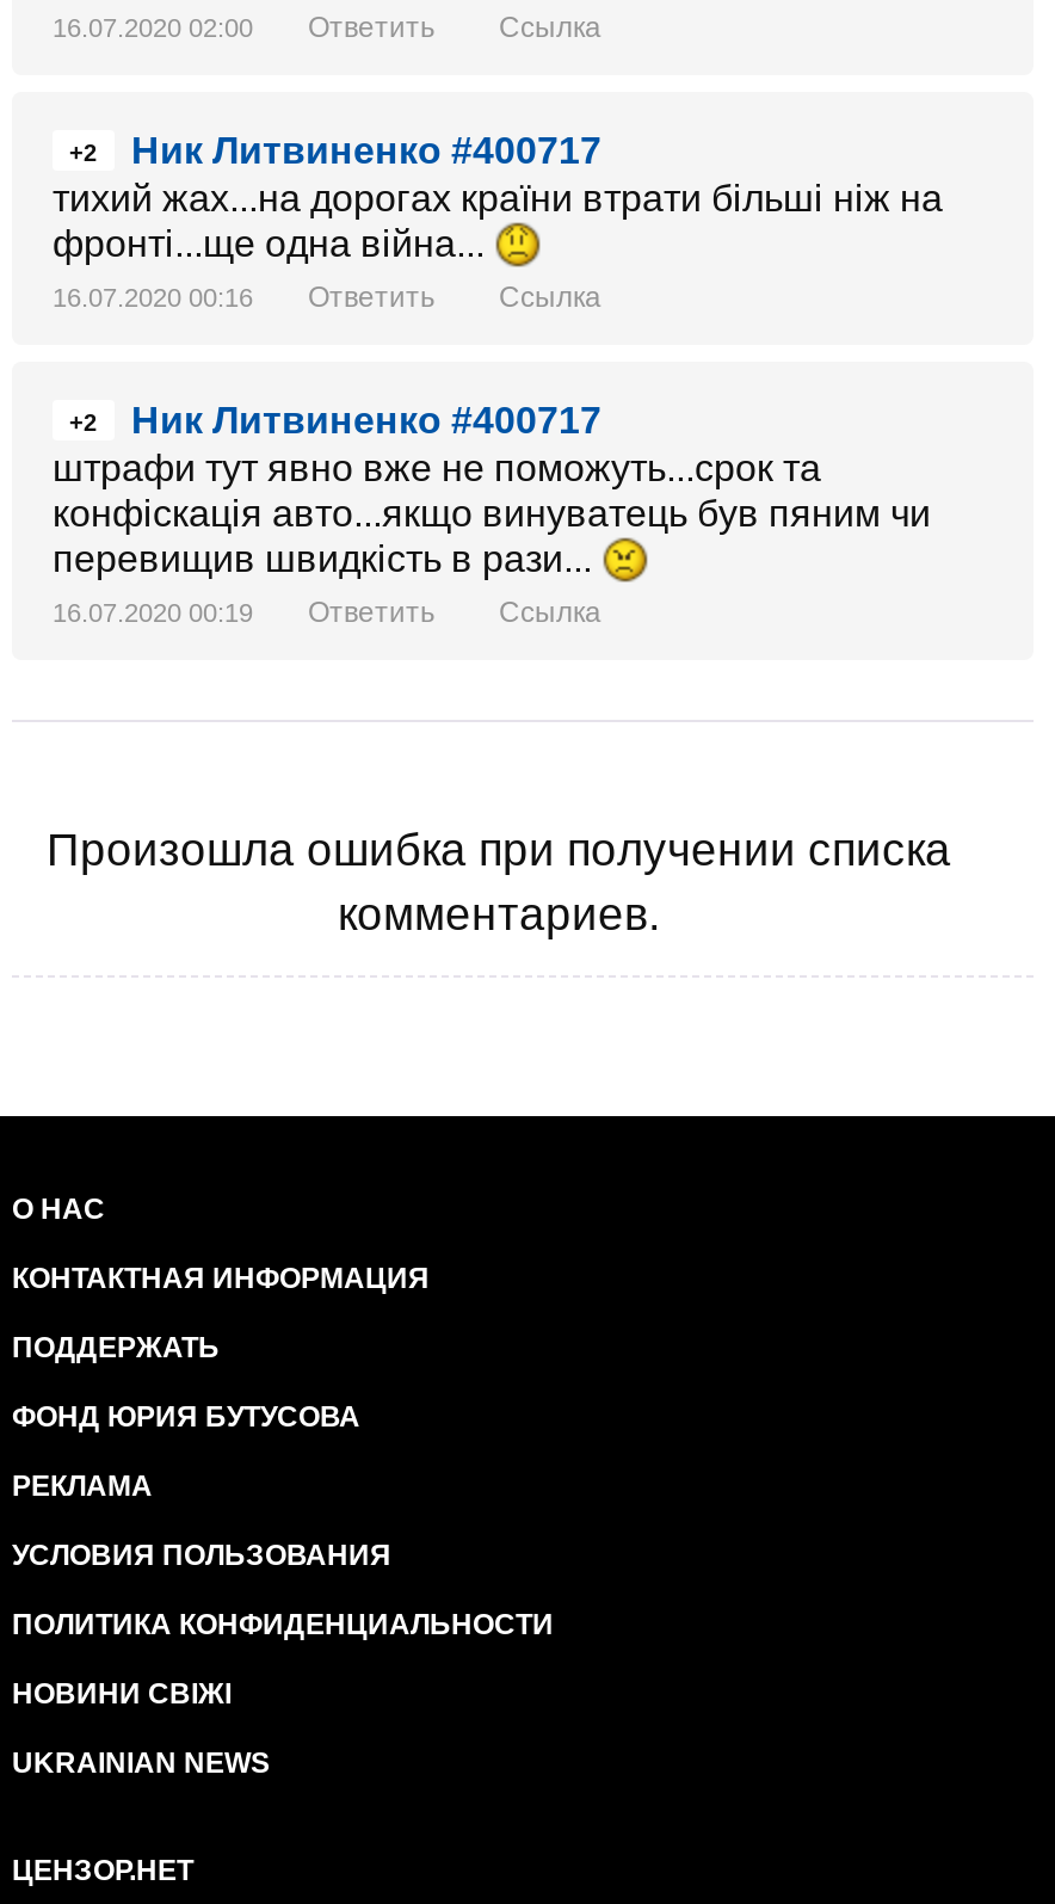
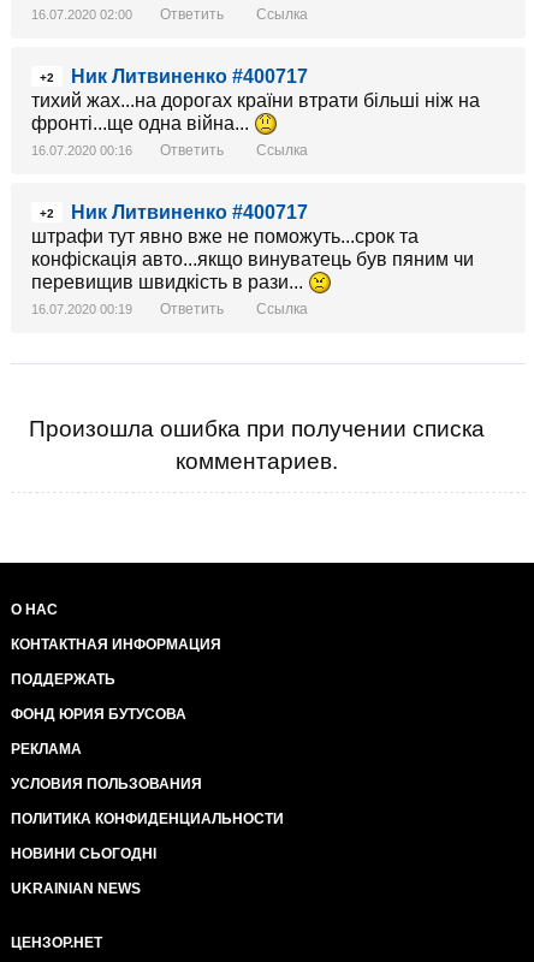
- НОВИНИ СВІЖІ
+ НОВИНИ СЬОГОДНІ
